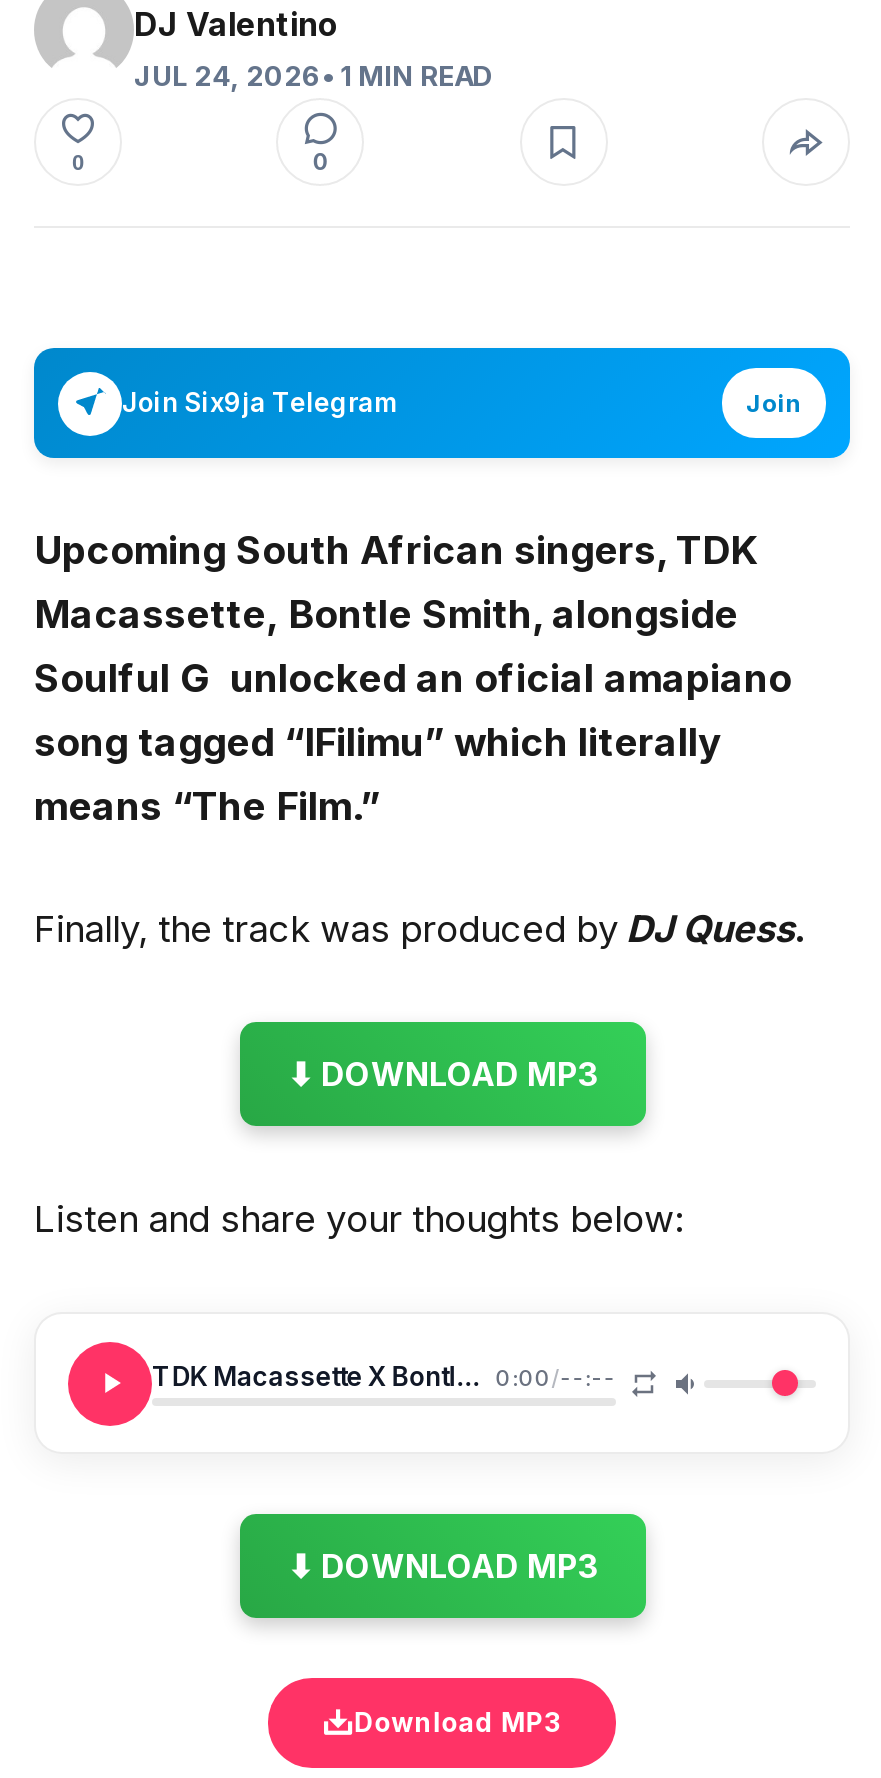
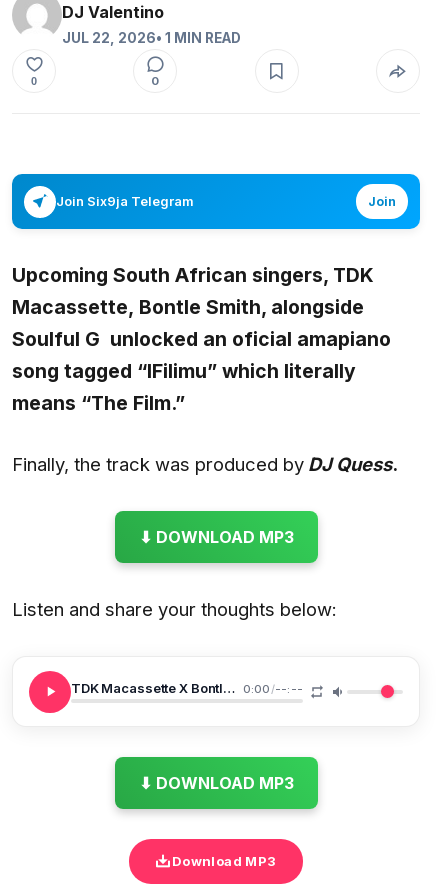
- JUL 24, 2026 • 1 MIN READ
+ JUL 22, 2026 • 1 MIN READ
